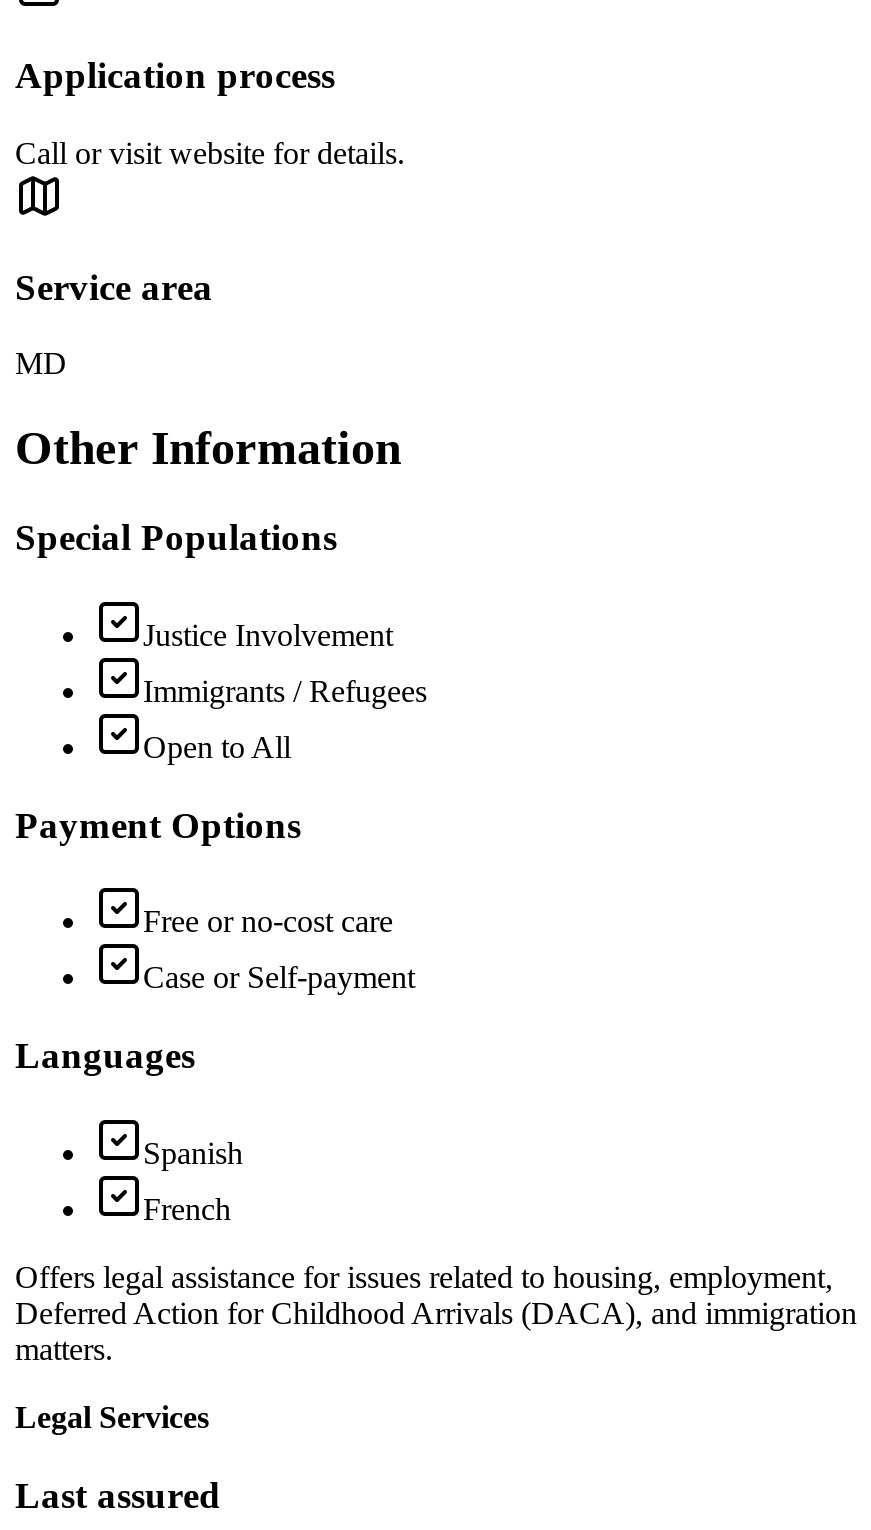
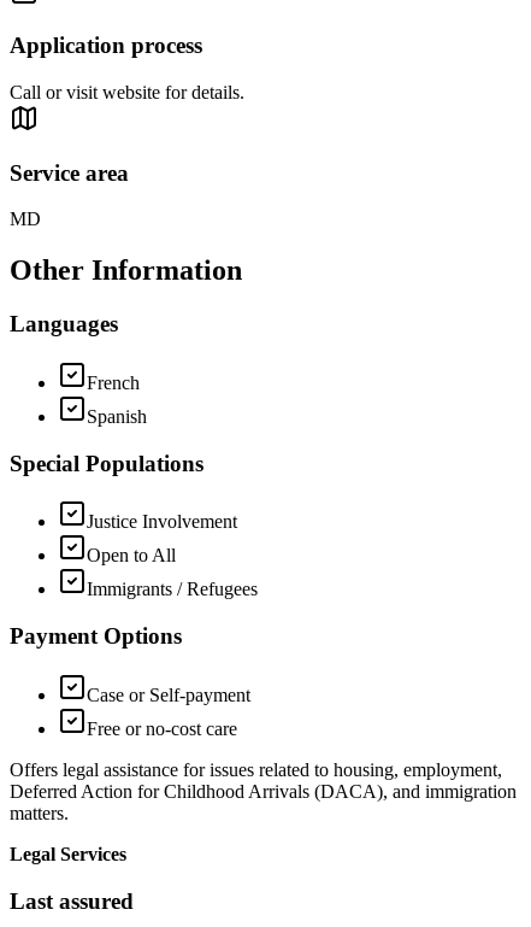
moved down: Special Populations | Justice Involvement

moved down: Immigrants / Refugees

moved down: Open to All

moved down: Payment Options

moved down: Free or no-cost care

moved down: Case or Self-payment

moved up: Languages | French | Spanish
